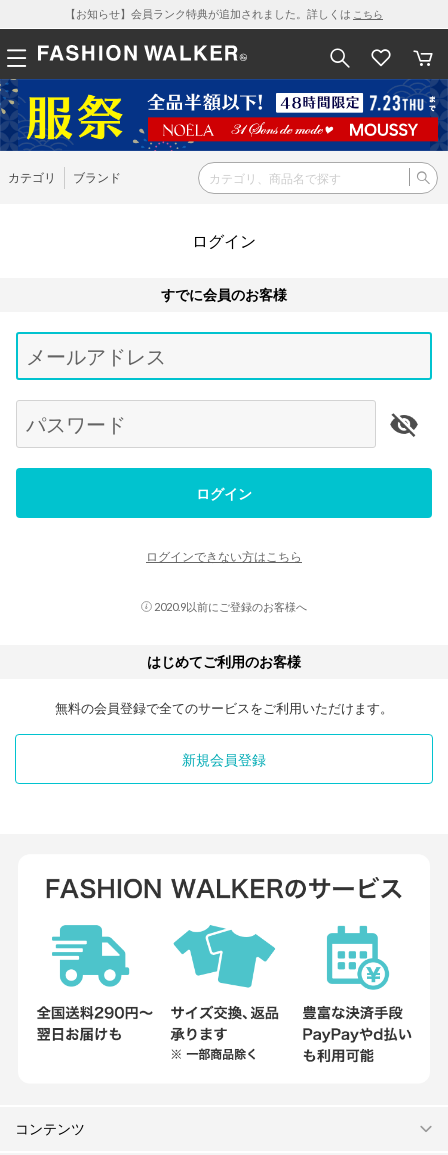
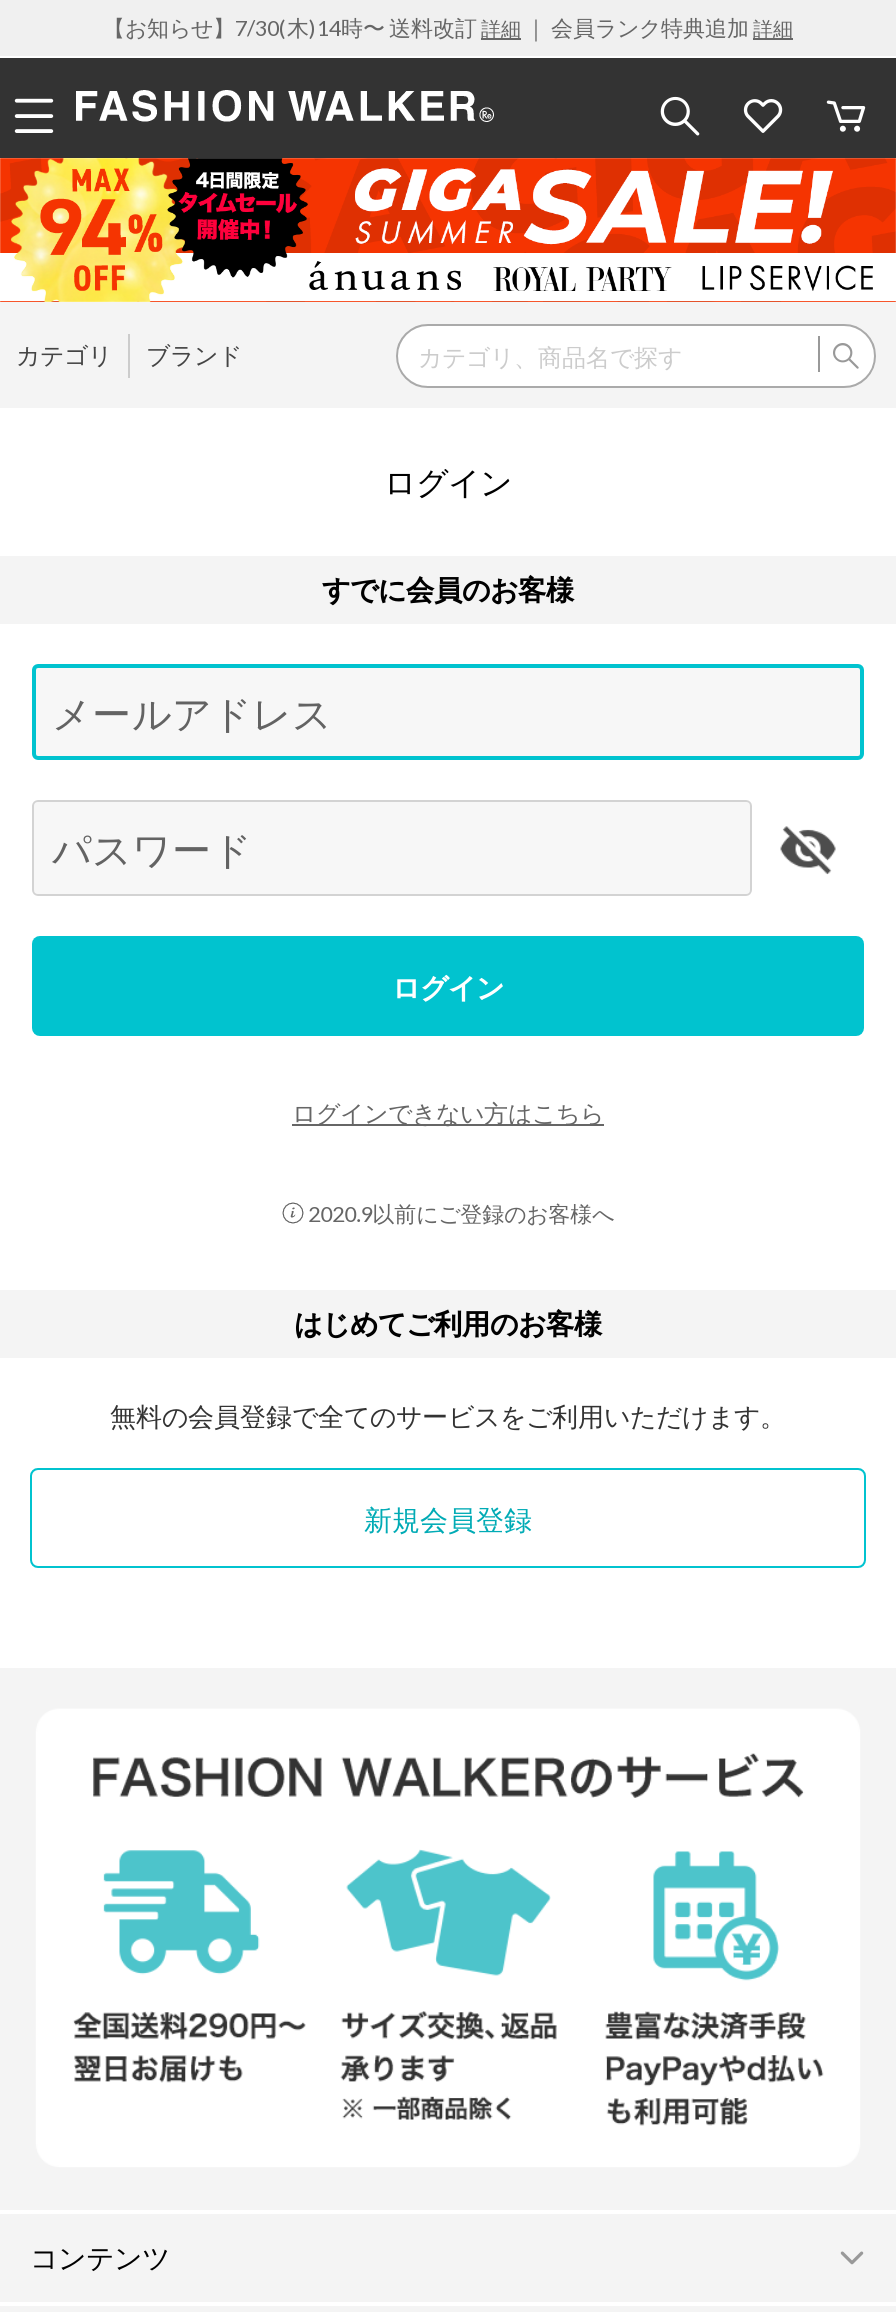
- 【お知らせ】会員ランク特典が追加されました。詳しくはこちら
+ 【お知らせ】7/30(木)14時〜 送料改訂詳細｜ 会員ランク特典追加詳細

- [image]
+ [image]
